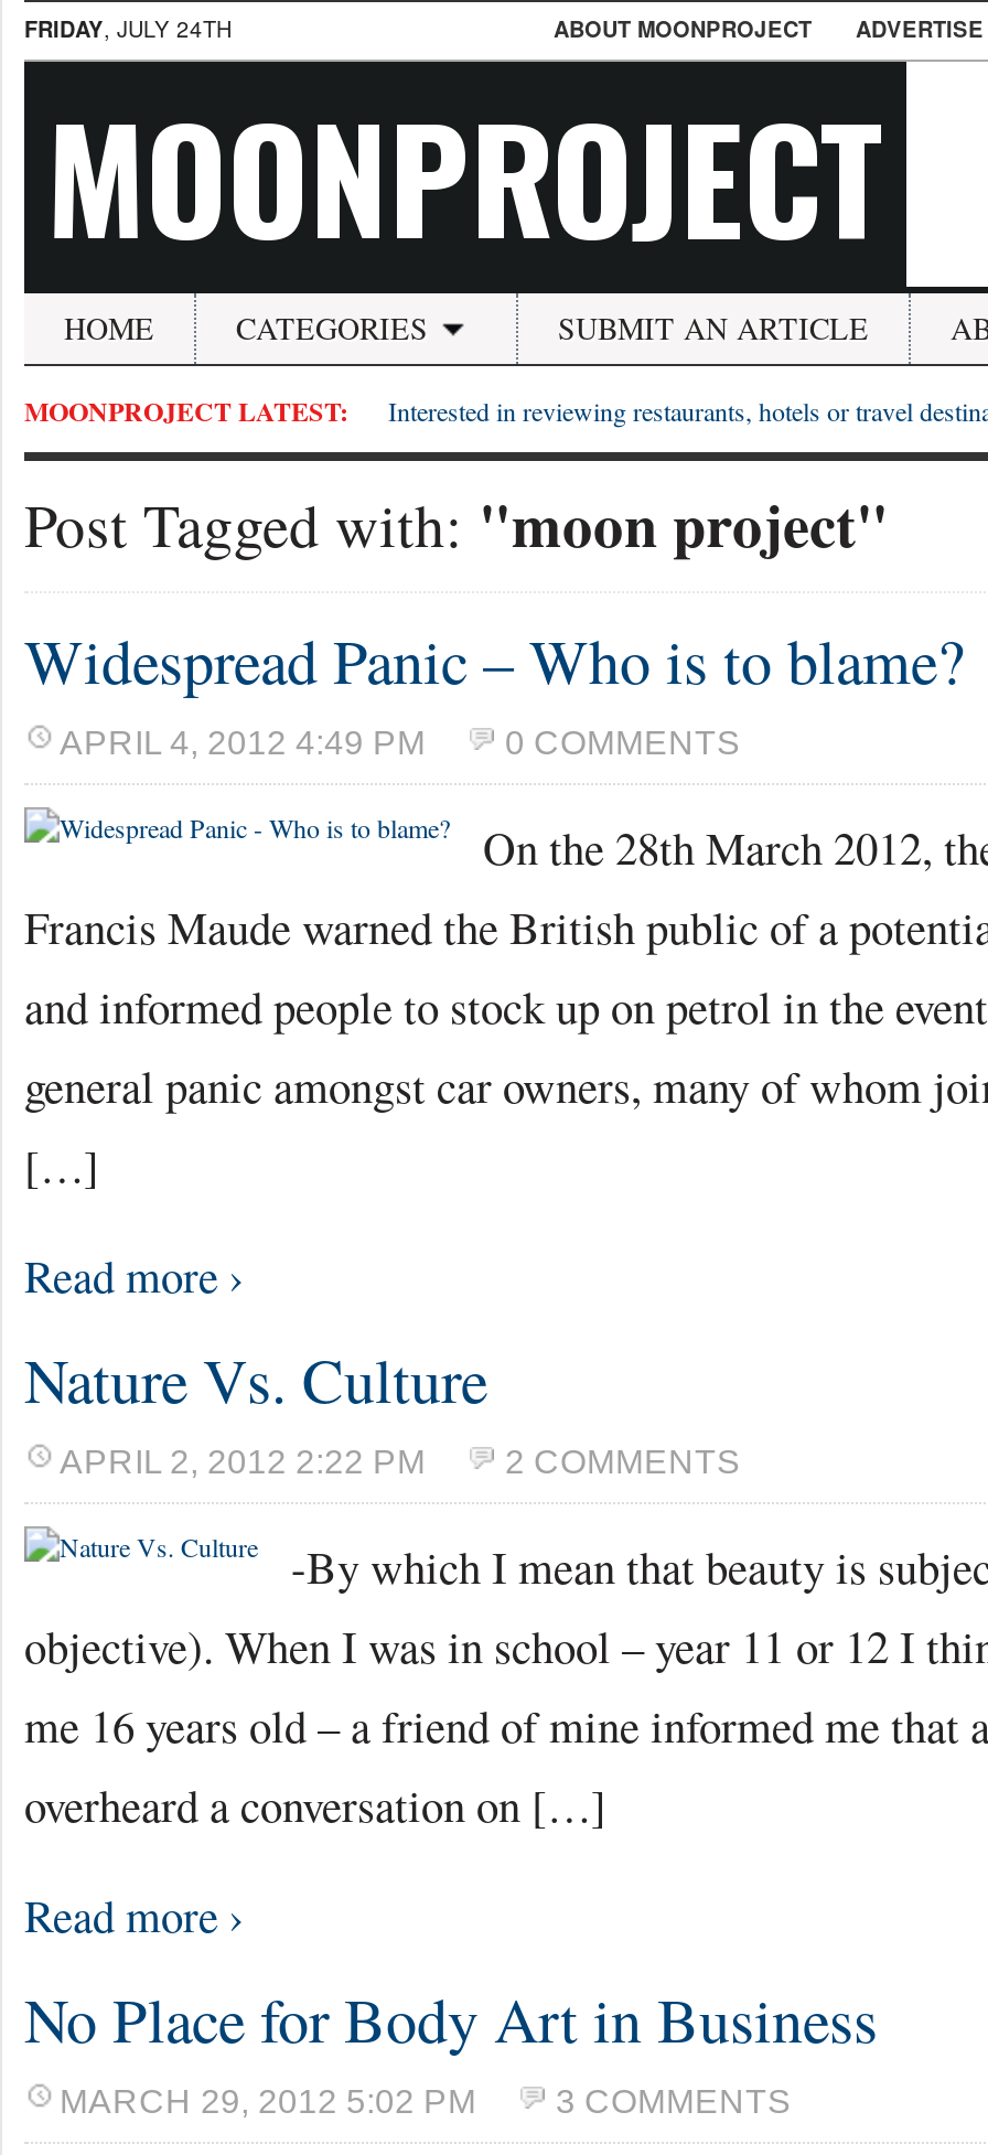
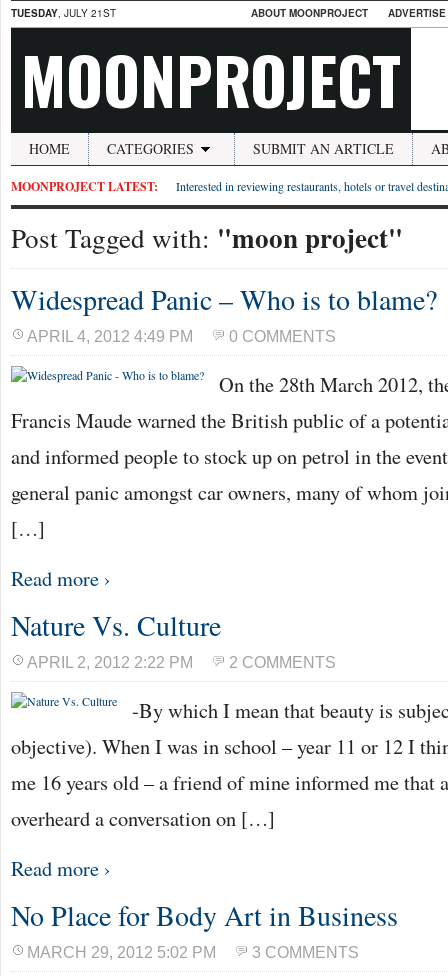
- FRIDAY, JULY 24TH
+ TUESDAY, JULY 21ST
